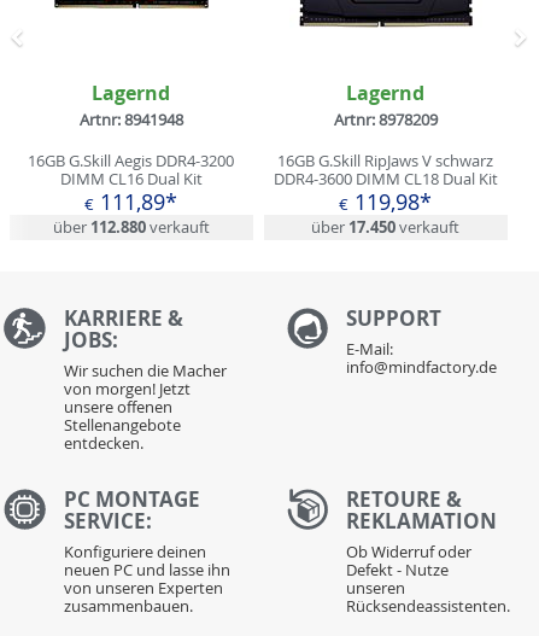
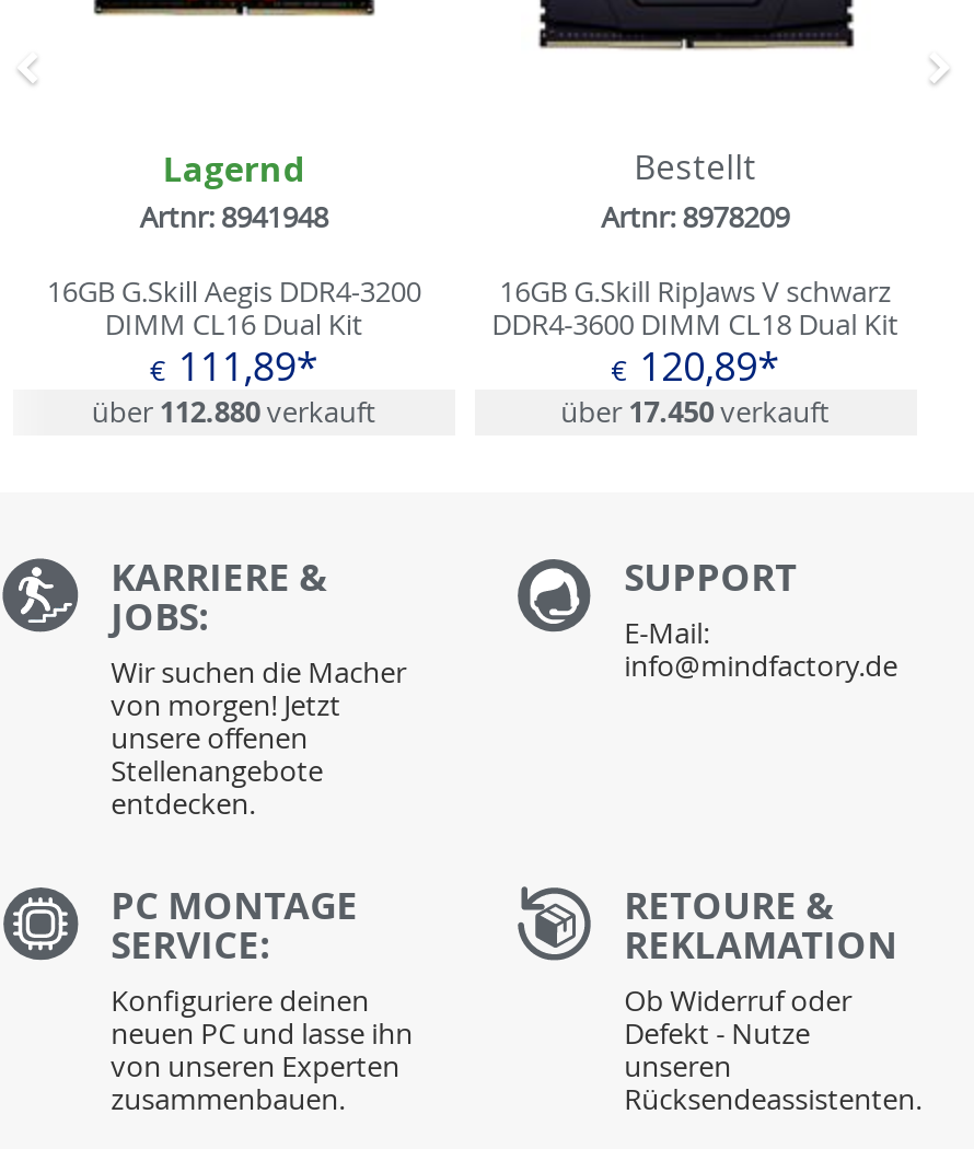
- Lagernd
+ Bestellt

- €119,98*
+ €120,89*
